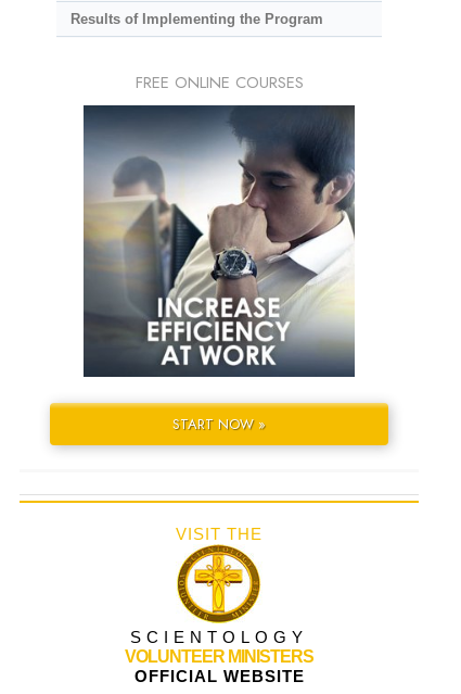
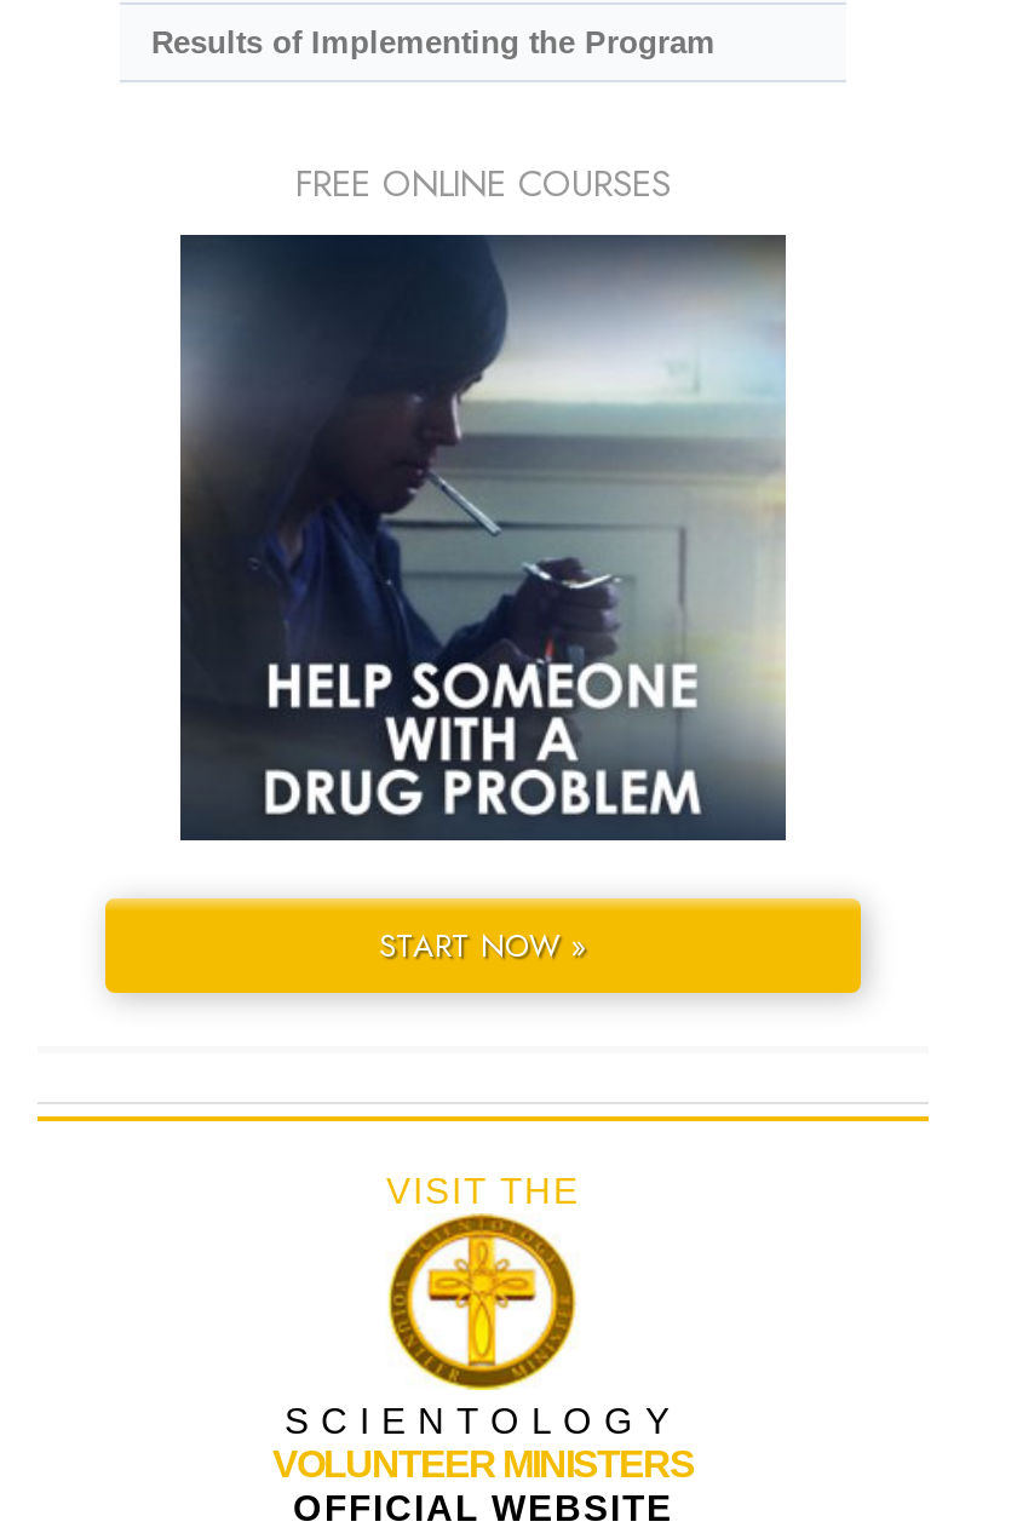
- [image]
+ [image]
